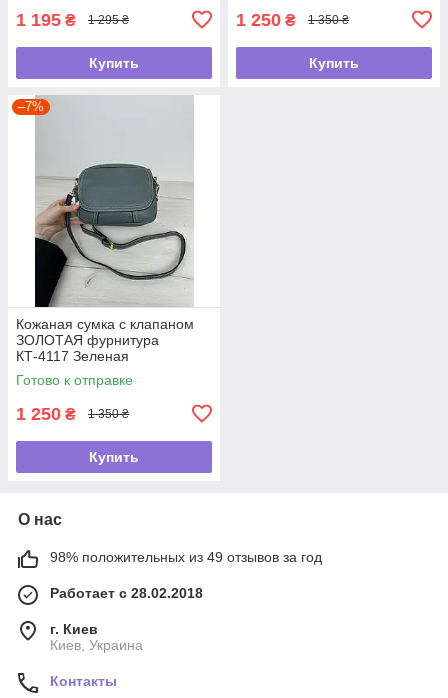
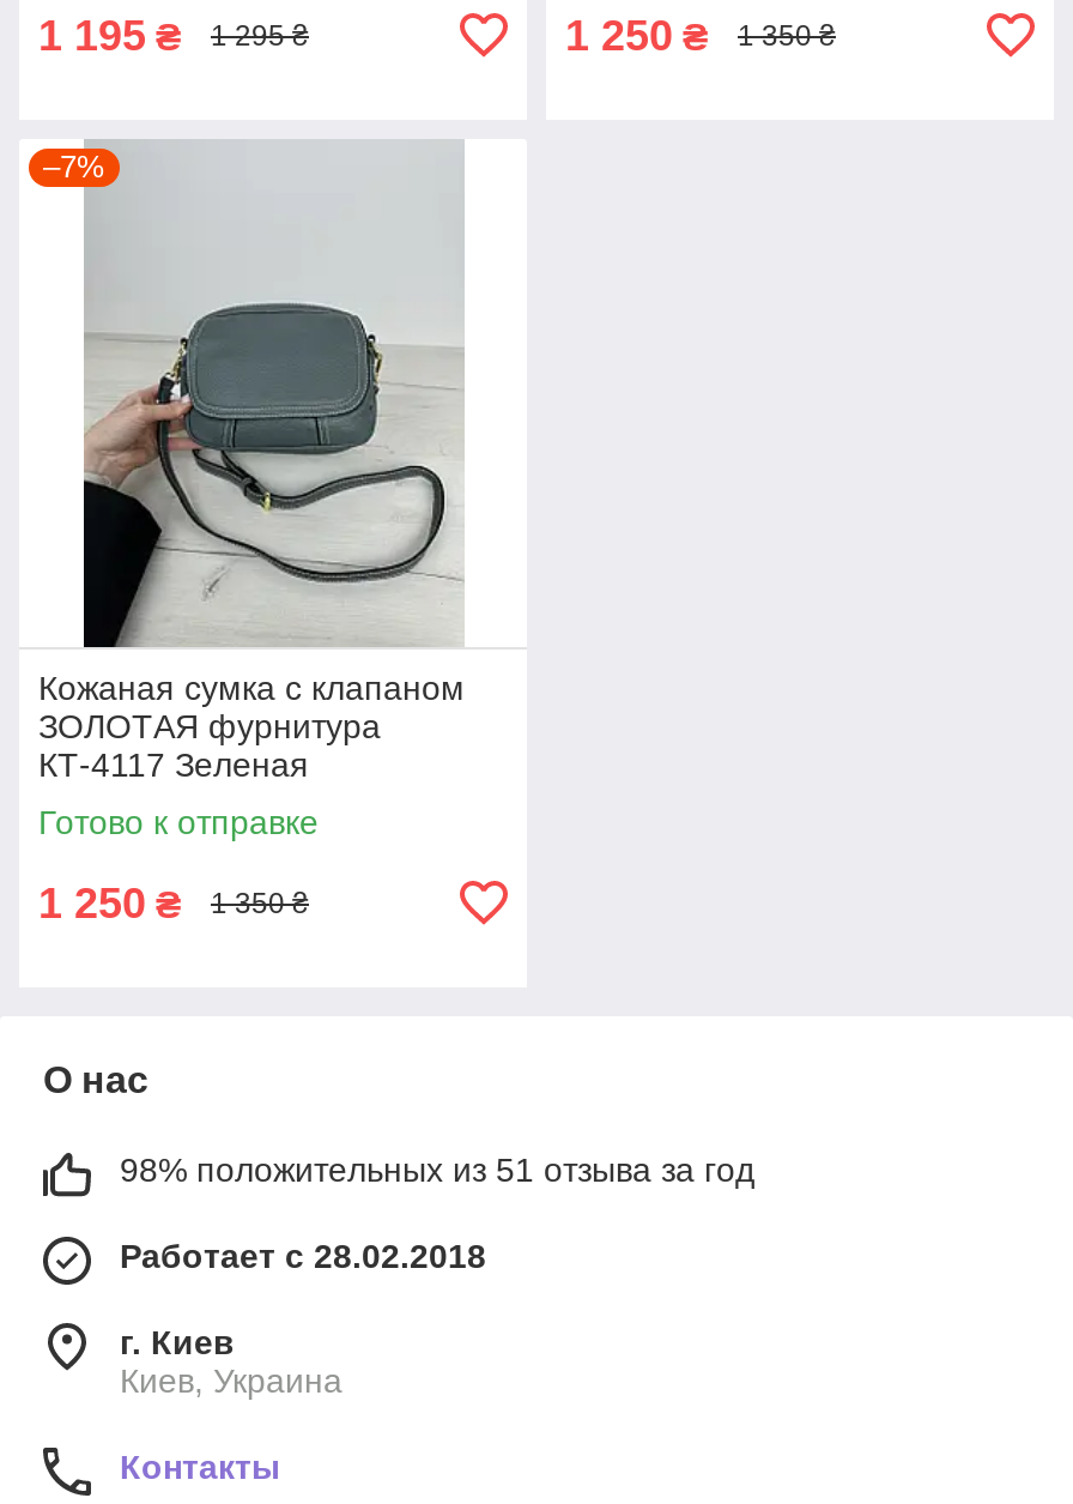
- Купить

- Купить

- Купить

- 98% положительных из 49 отзывов за год
+ 98% положительных из 51 отзыва за год
